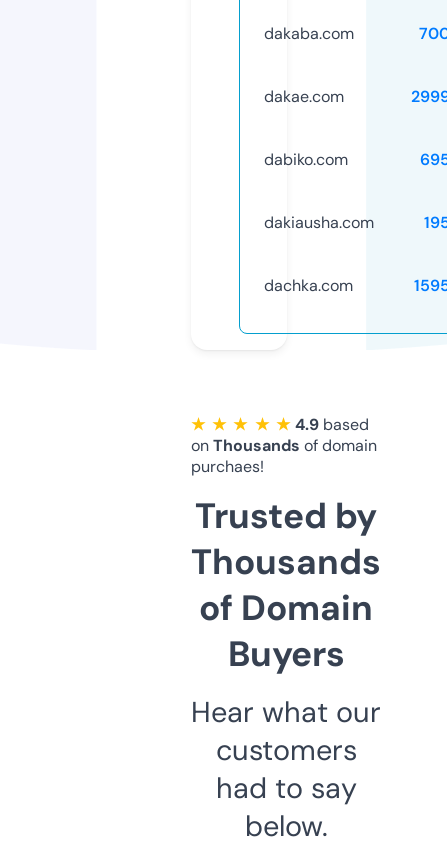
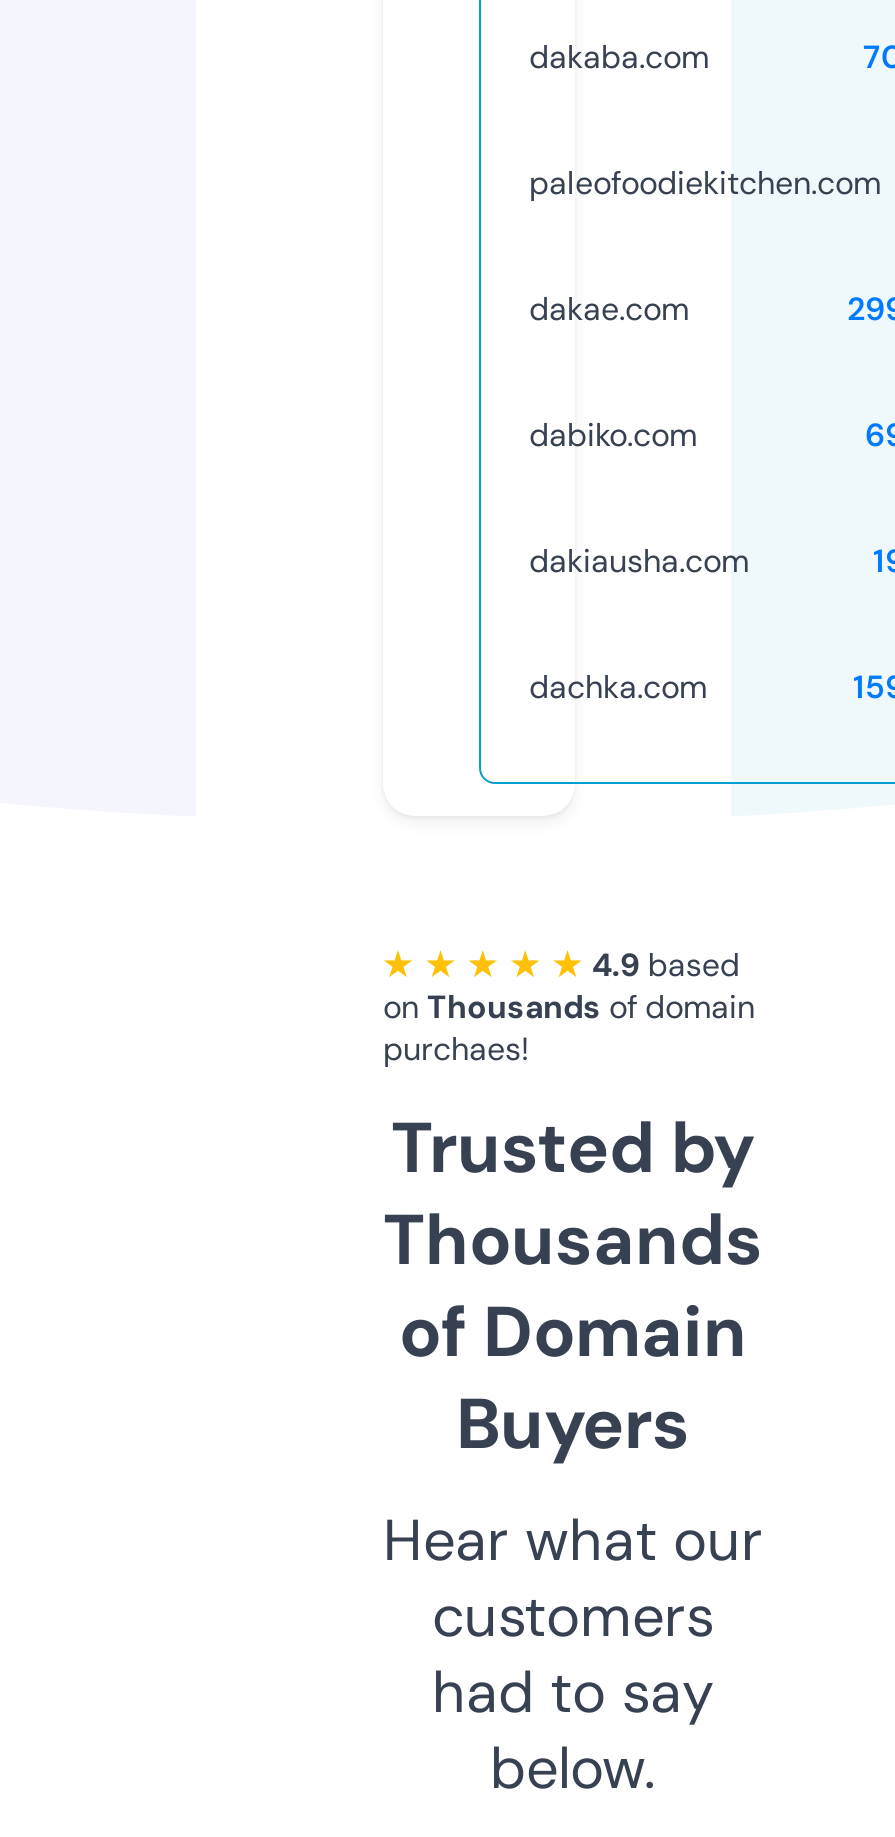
+ paleofoodiekitchen.com
